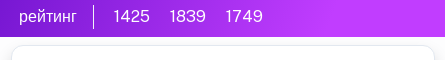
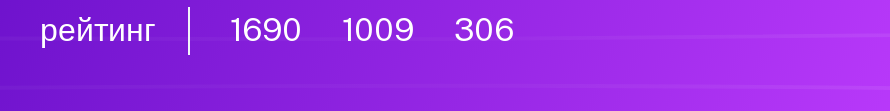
- 1425
+ 1690

- 1839
+ 1009

- 1749
+ 306
